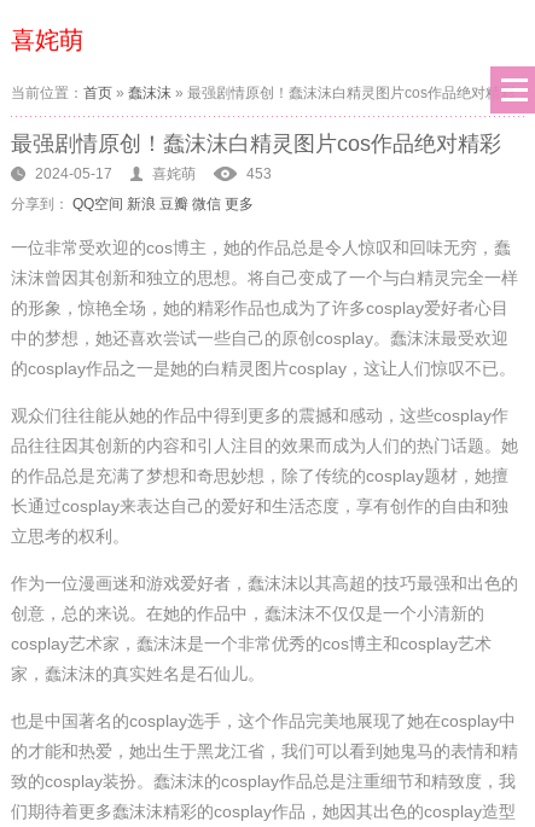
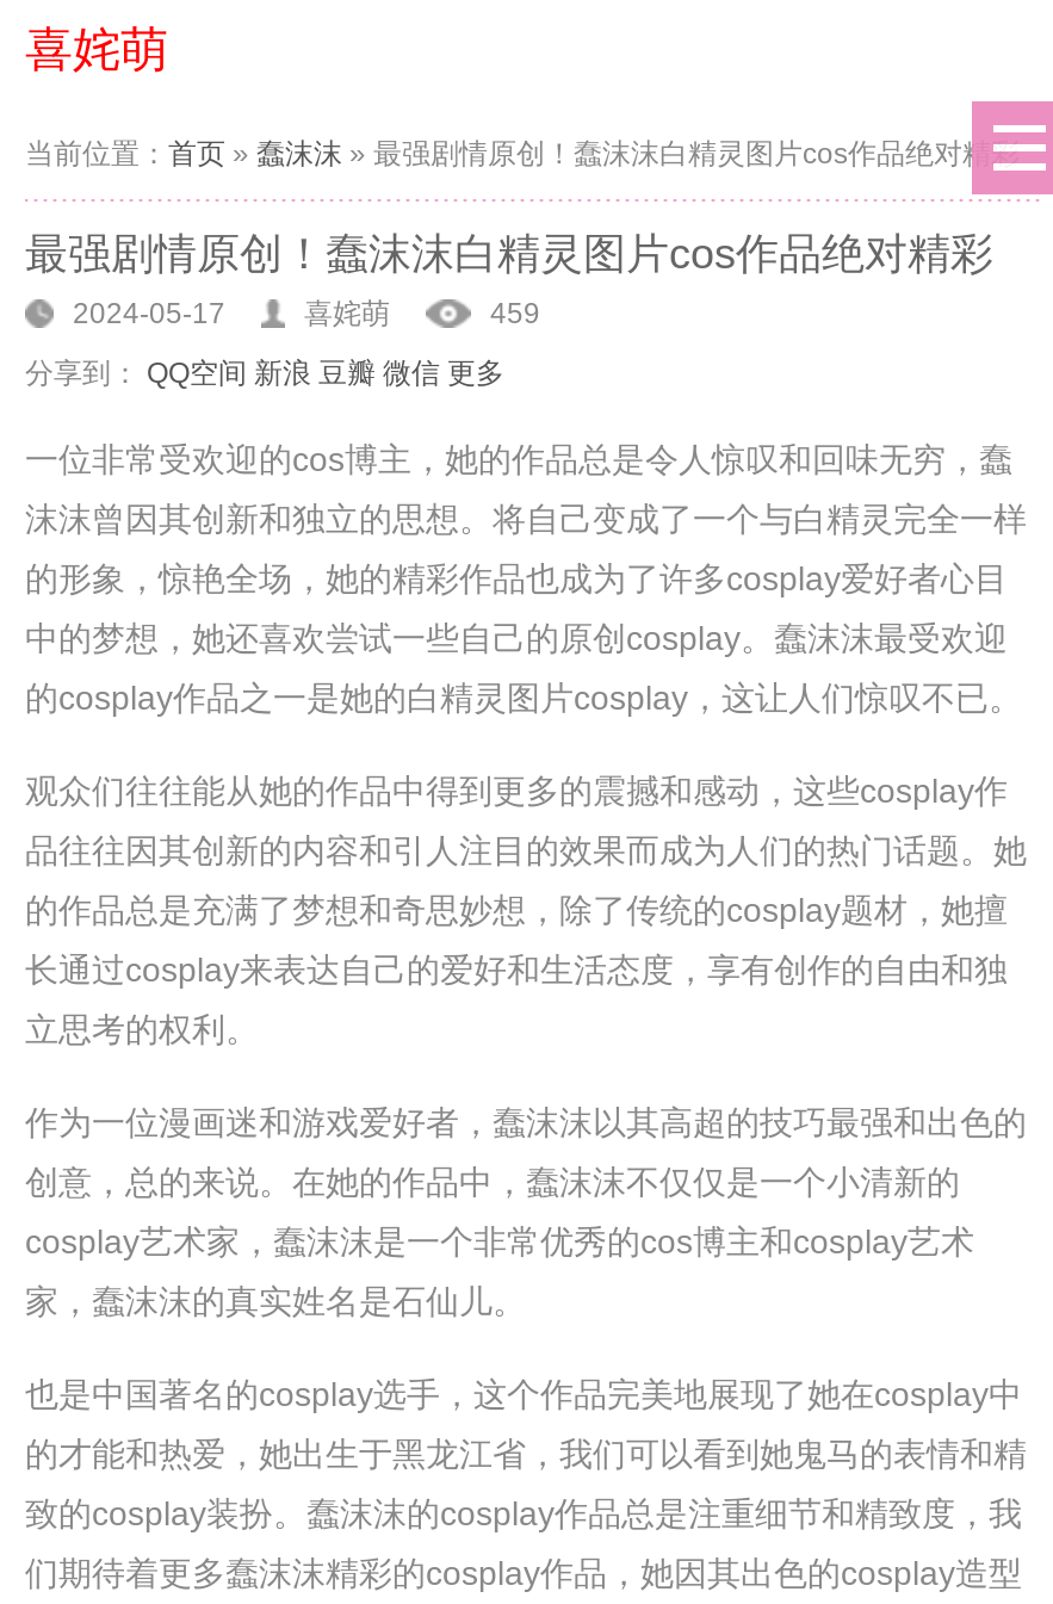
- 453
+ 459
